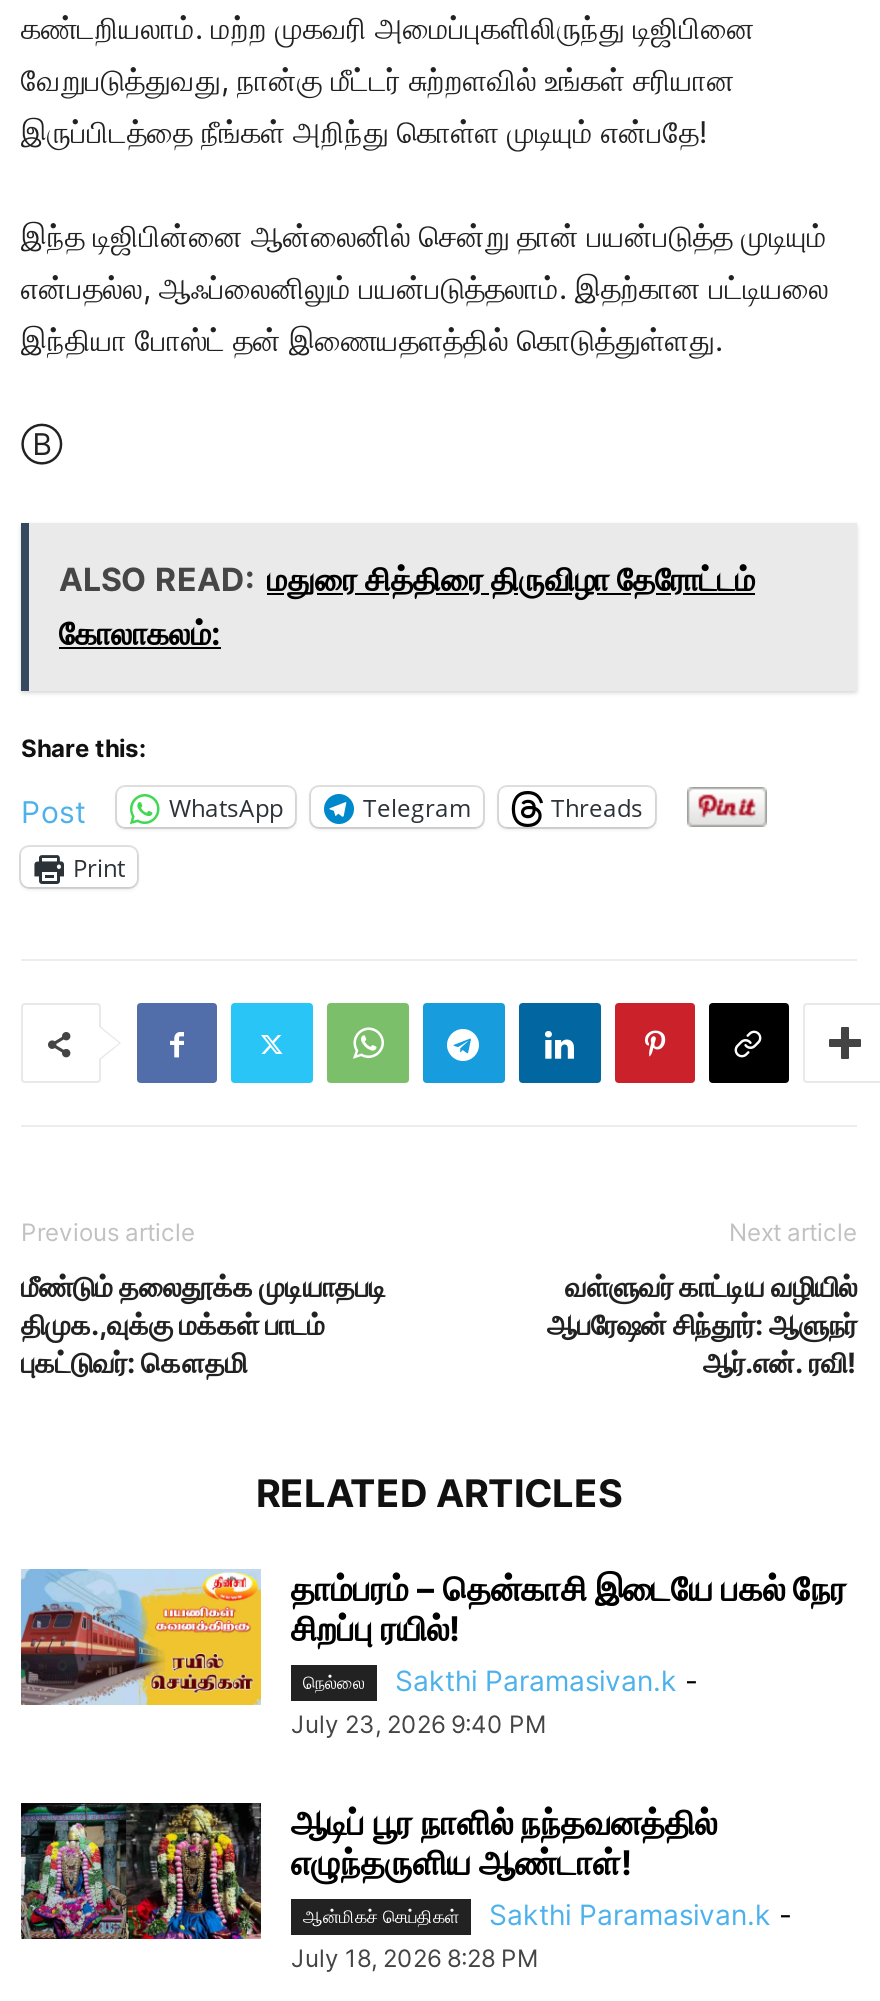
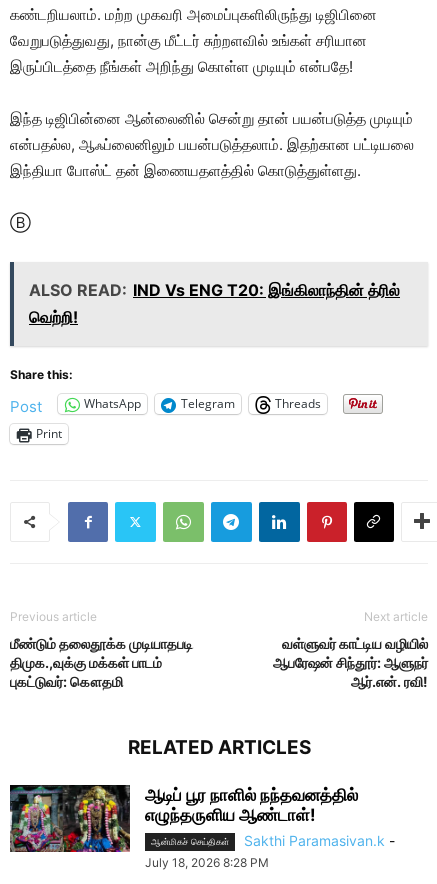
- ALSO READ: மதுரை சித்திரை திருவிழா தேரோட்டம்
- கோலாகலம்:
+ ALSO READ: IND Vs ENG T20: இங்கிலாந்தின் த்ரில்
+ வெற்றி!

- [image]
- தாம்பரம் – தென்காசி இடையே பகல் நேர
- சிறப்பு ரயில்!
- நெல்லை
- Sakthi Paramasivan.k -
- July 23, 2026 9:40 PM
